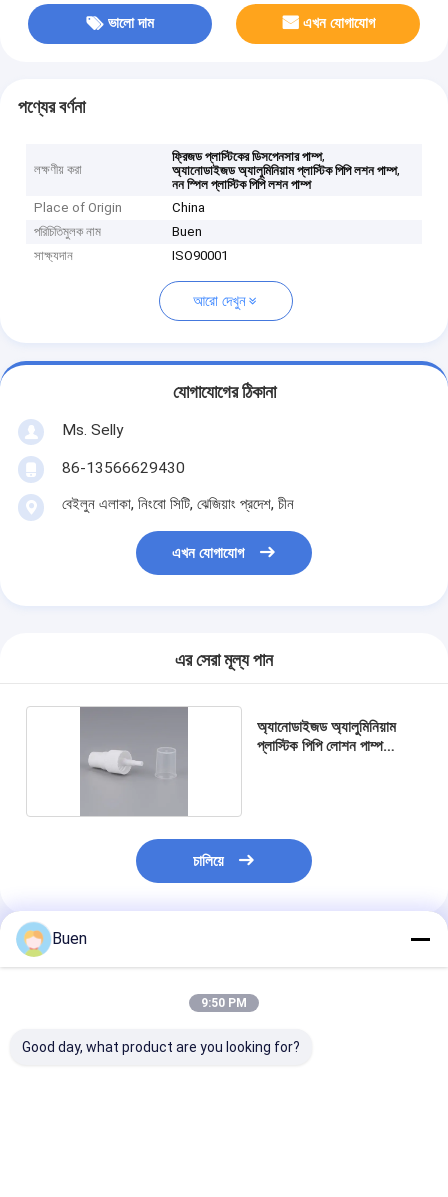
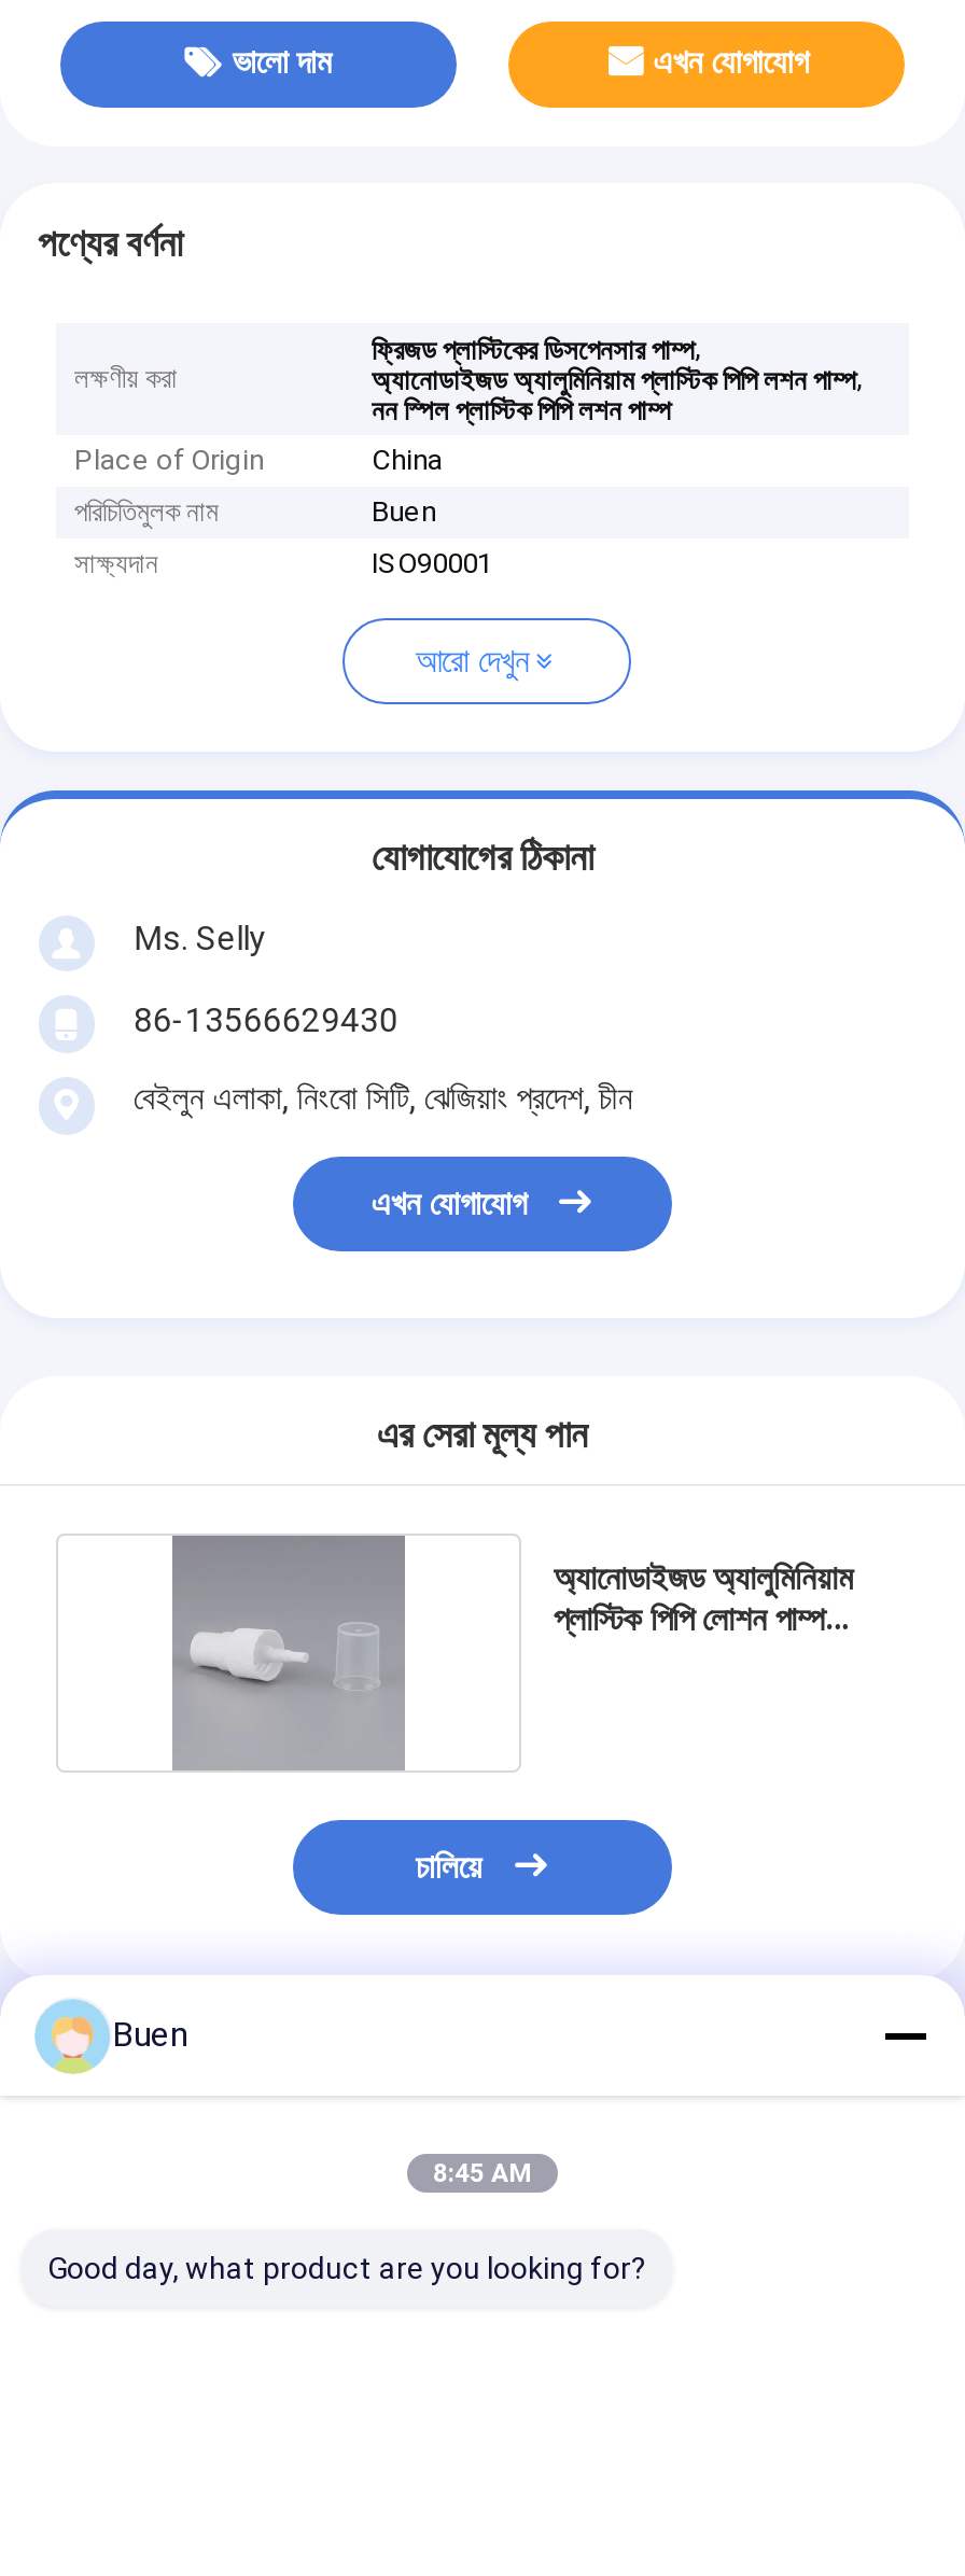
- 9:50 PM
+ 8:45 AM
